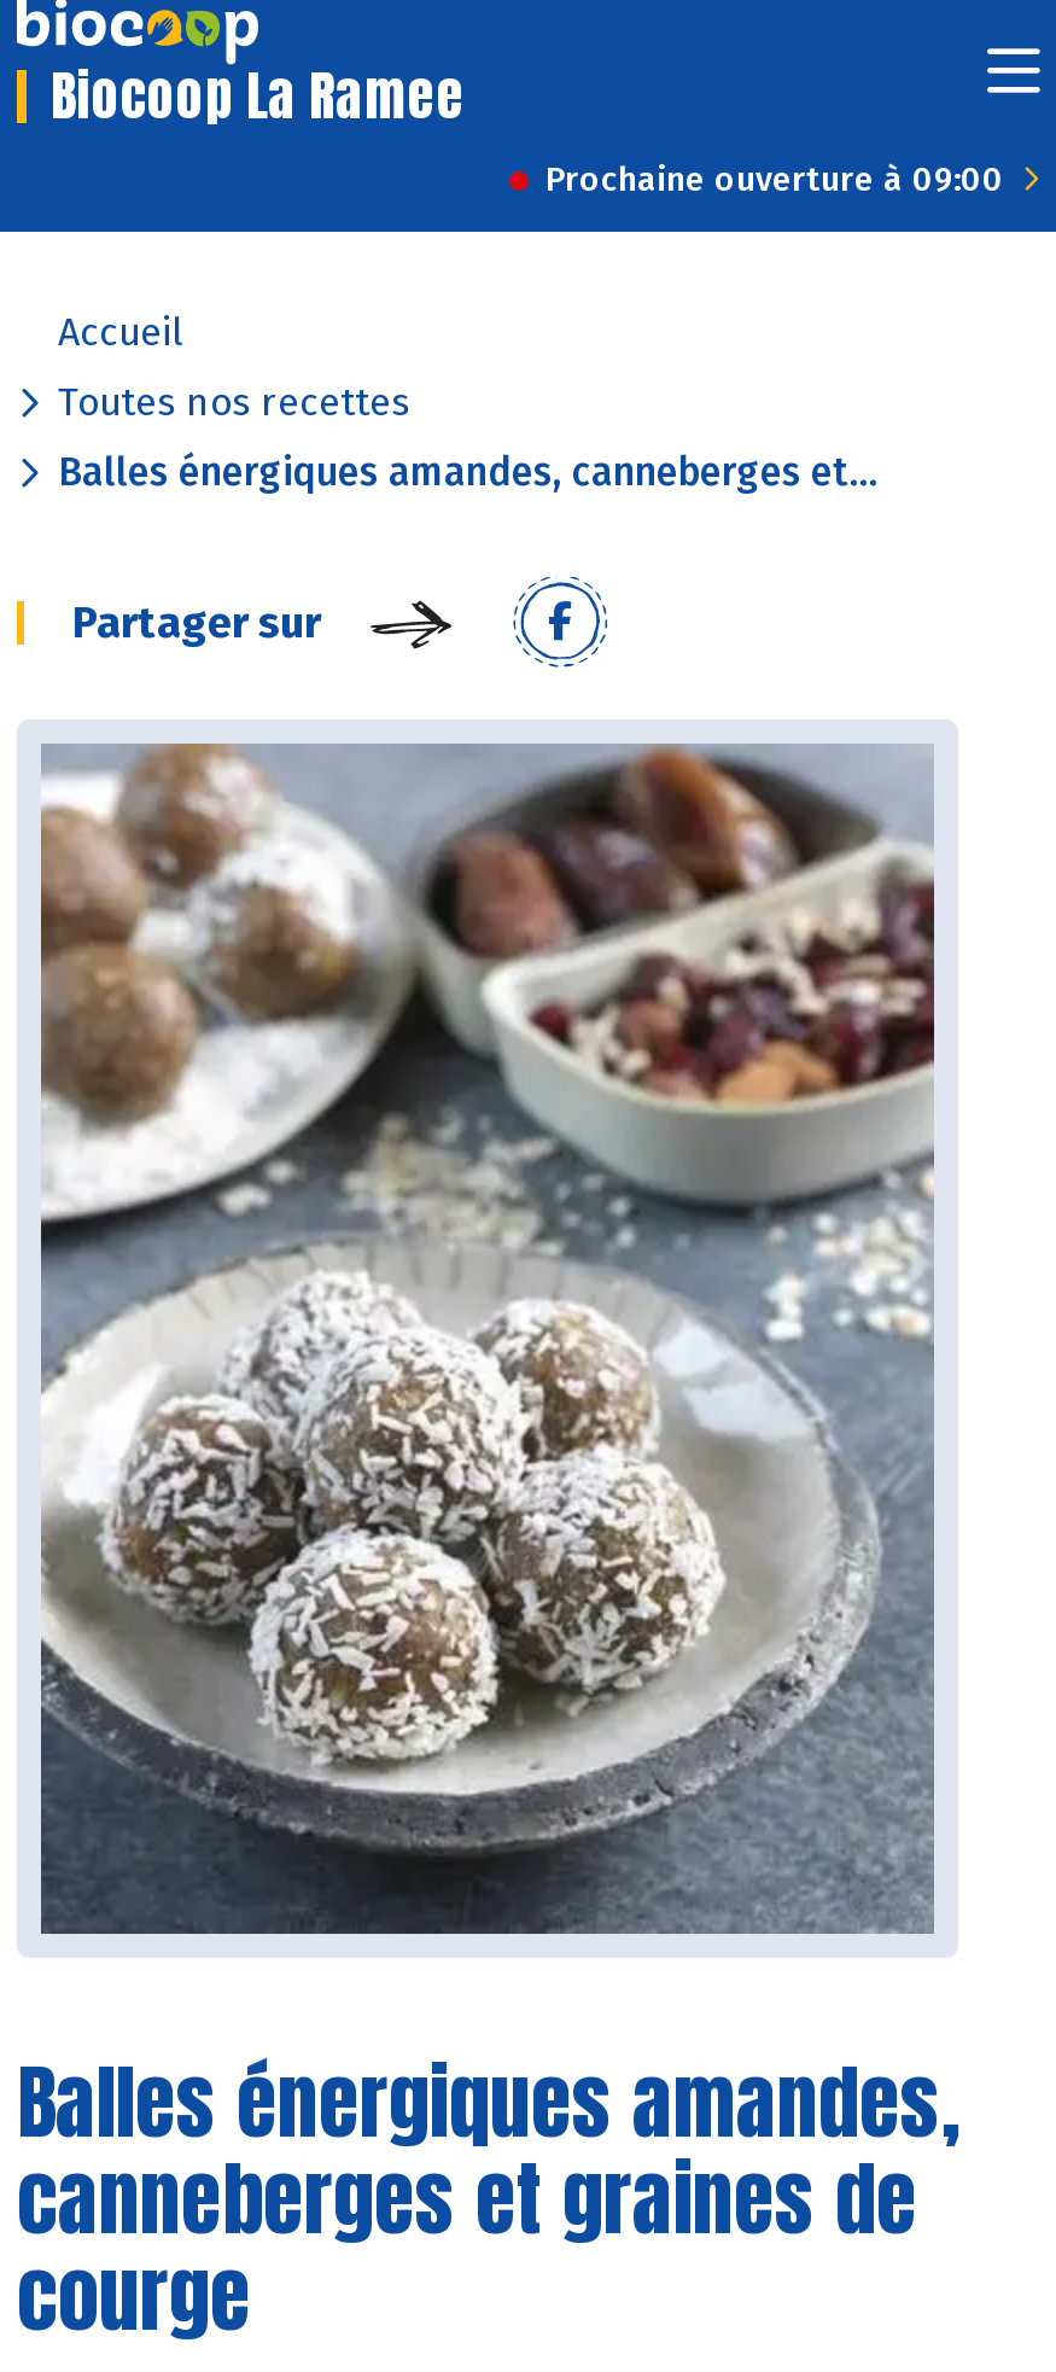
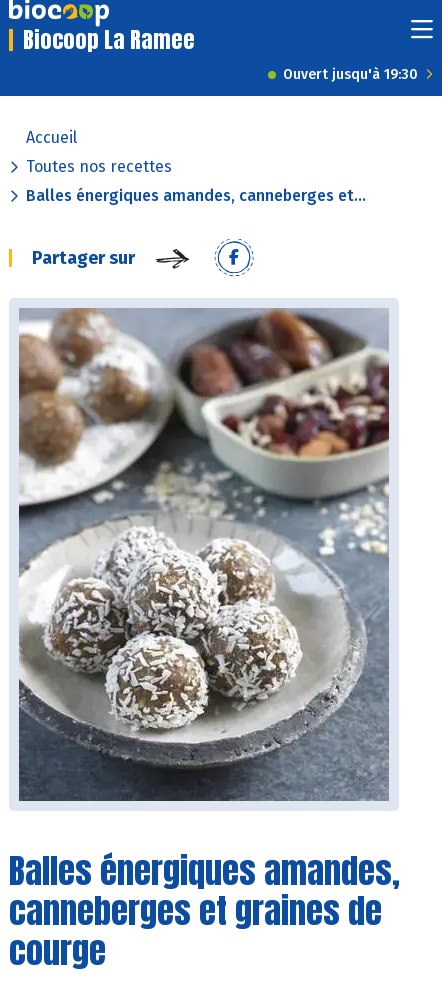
- Prochaine ouverture à 09:00
+ Ouvert jusqu'à 19:30
